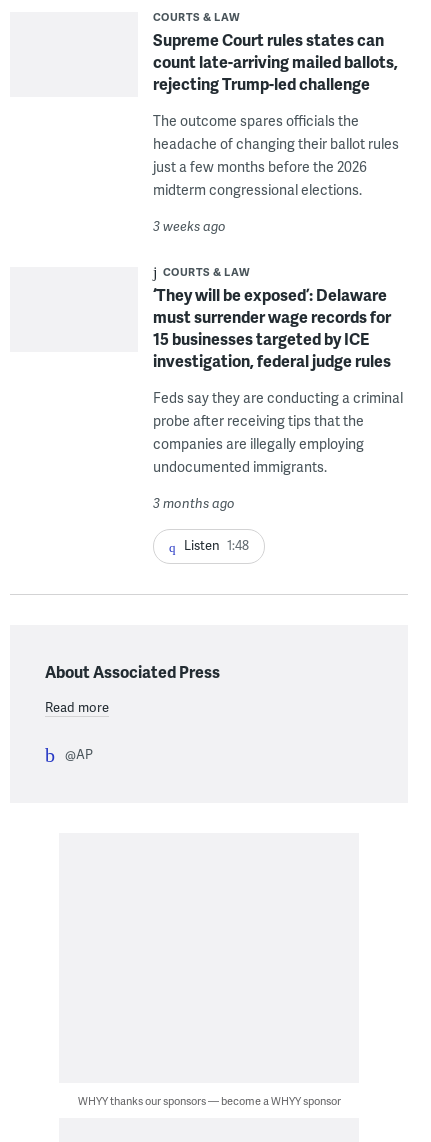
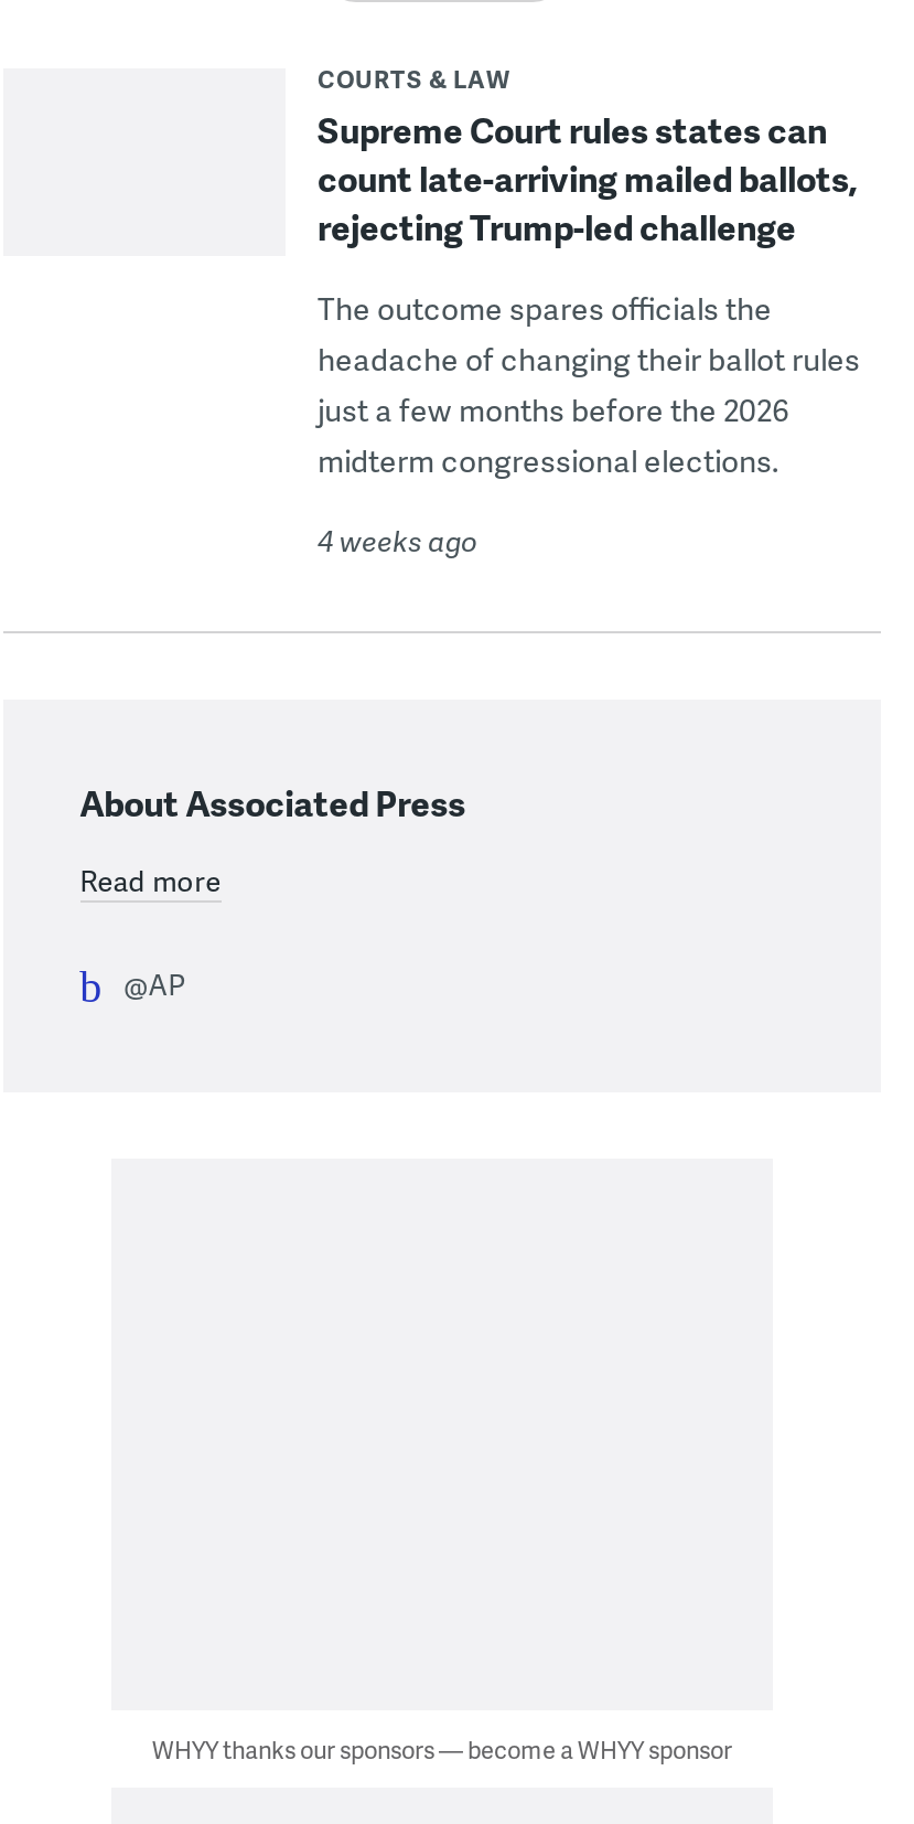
- 3 weeks ago
- COURTS & LAW
- ‘They will be exposed’: Delaware
- must surrender wage records for
- 15 businesses targeted by ICE
- investigation, federal judge rules
- Feds say they are conducting a criminal
- probe after receiving tips that the
- companies are illegally employing
- undocumented immigrants.
- 3 months ago
- Listen 1:48
+ 4 weeks ago
